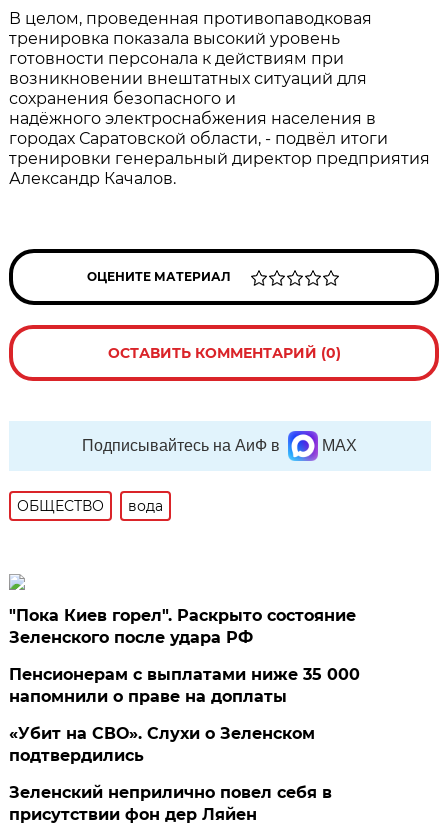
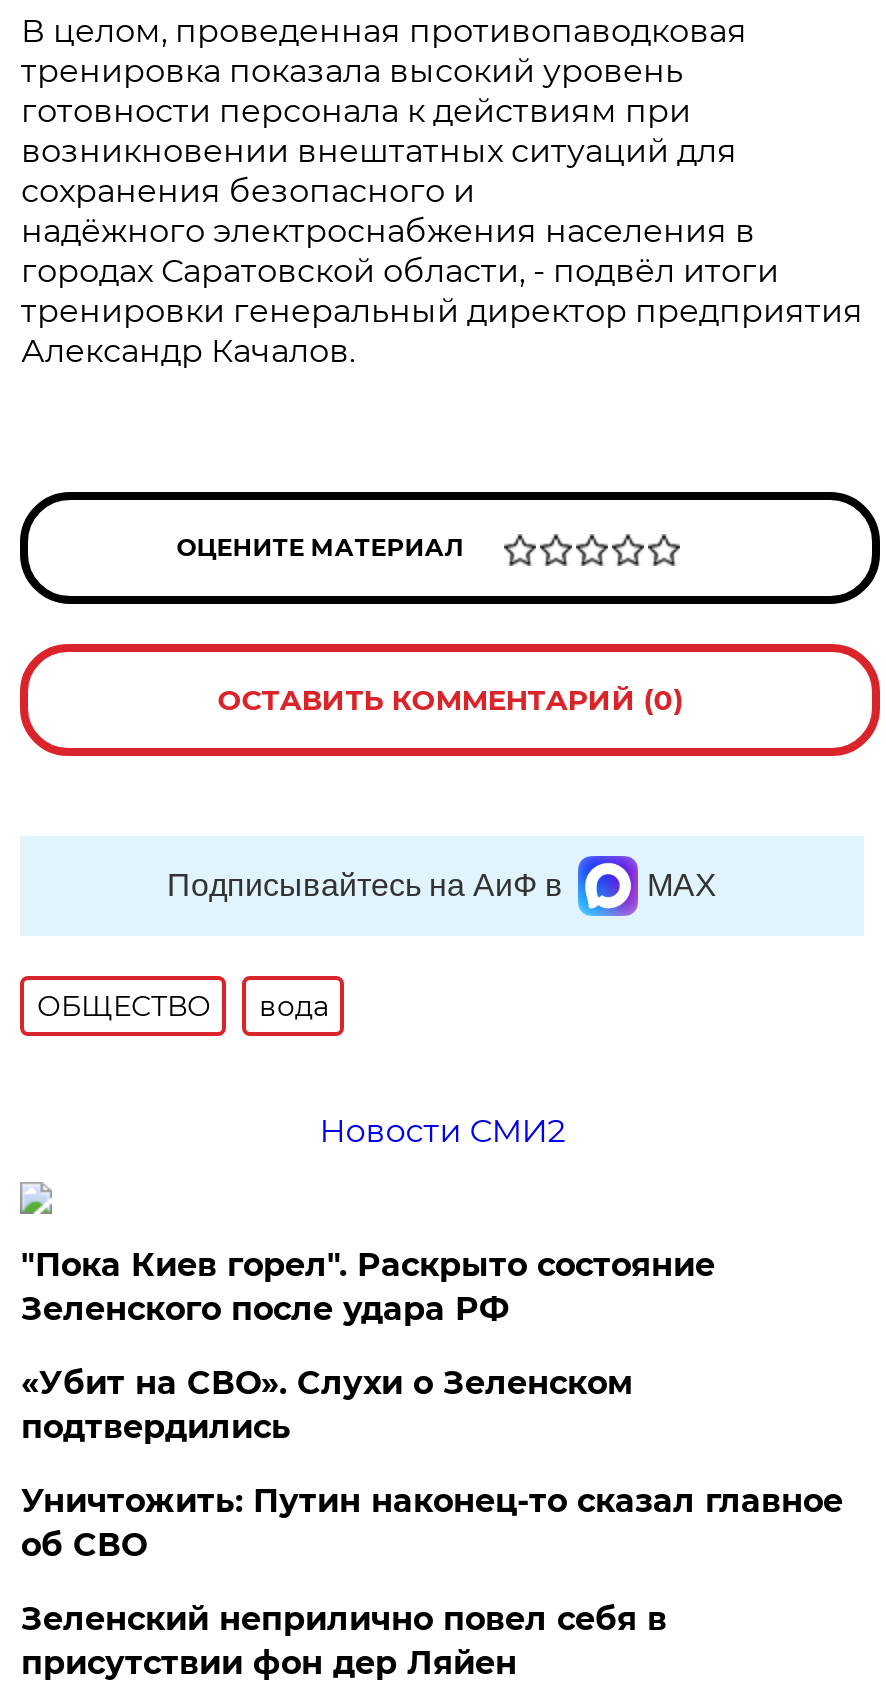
+ Новости СМИ2

- Пенсионерам с выплатами ниже 35 000
- напомнили о праве на доплаты

moved up: «Убит на СВО». Слухи о Зеленском | подтвердились

+ Уничтожить: Путин наконец-то сказал главное
+ об СВО
